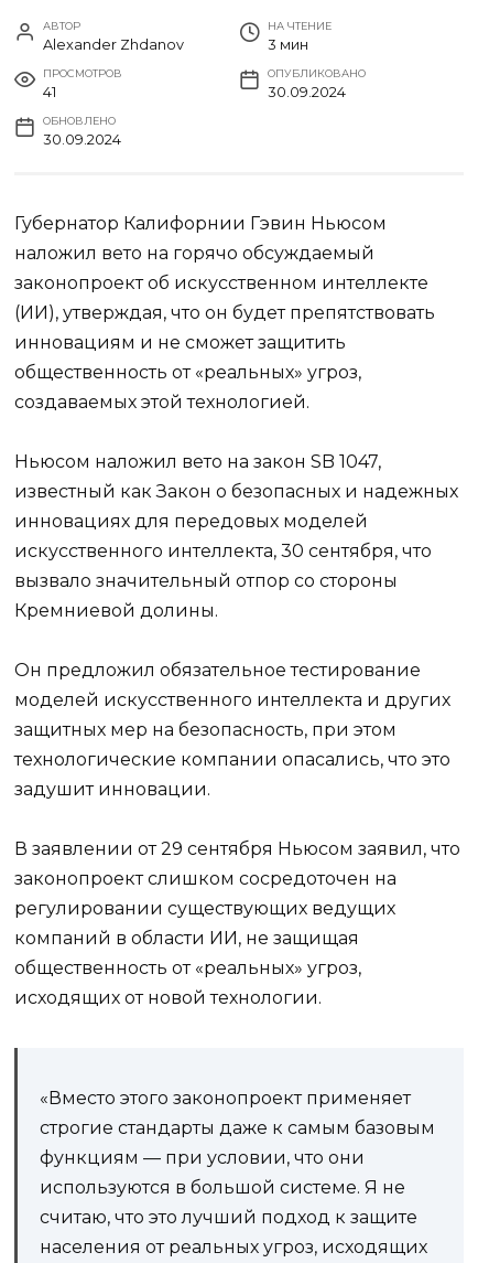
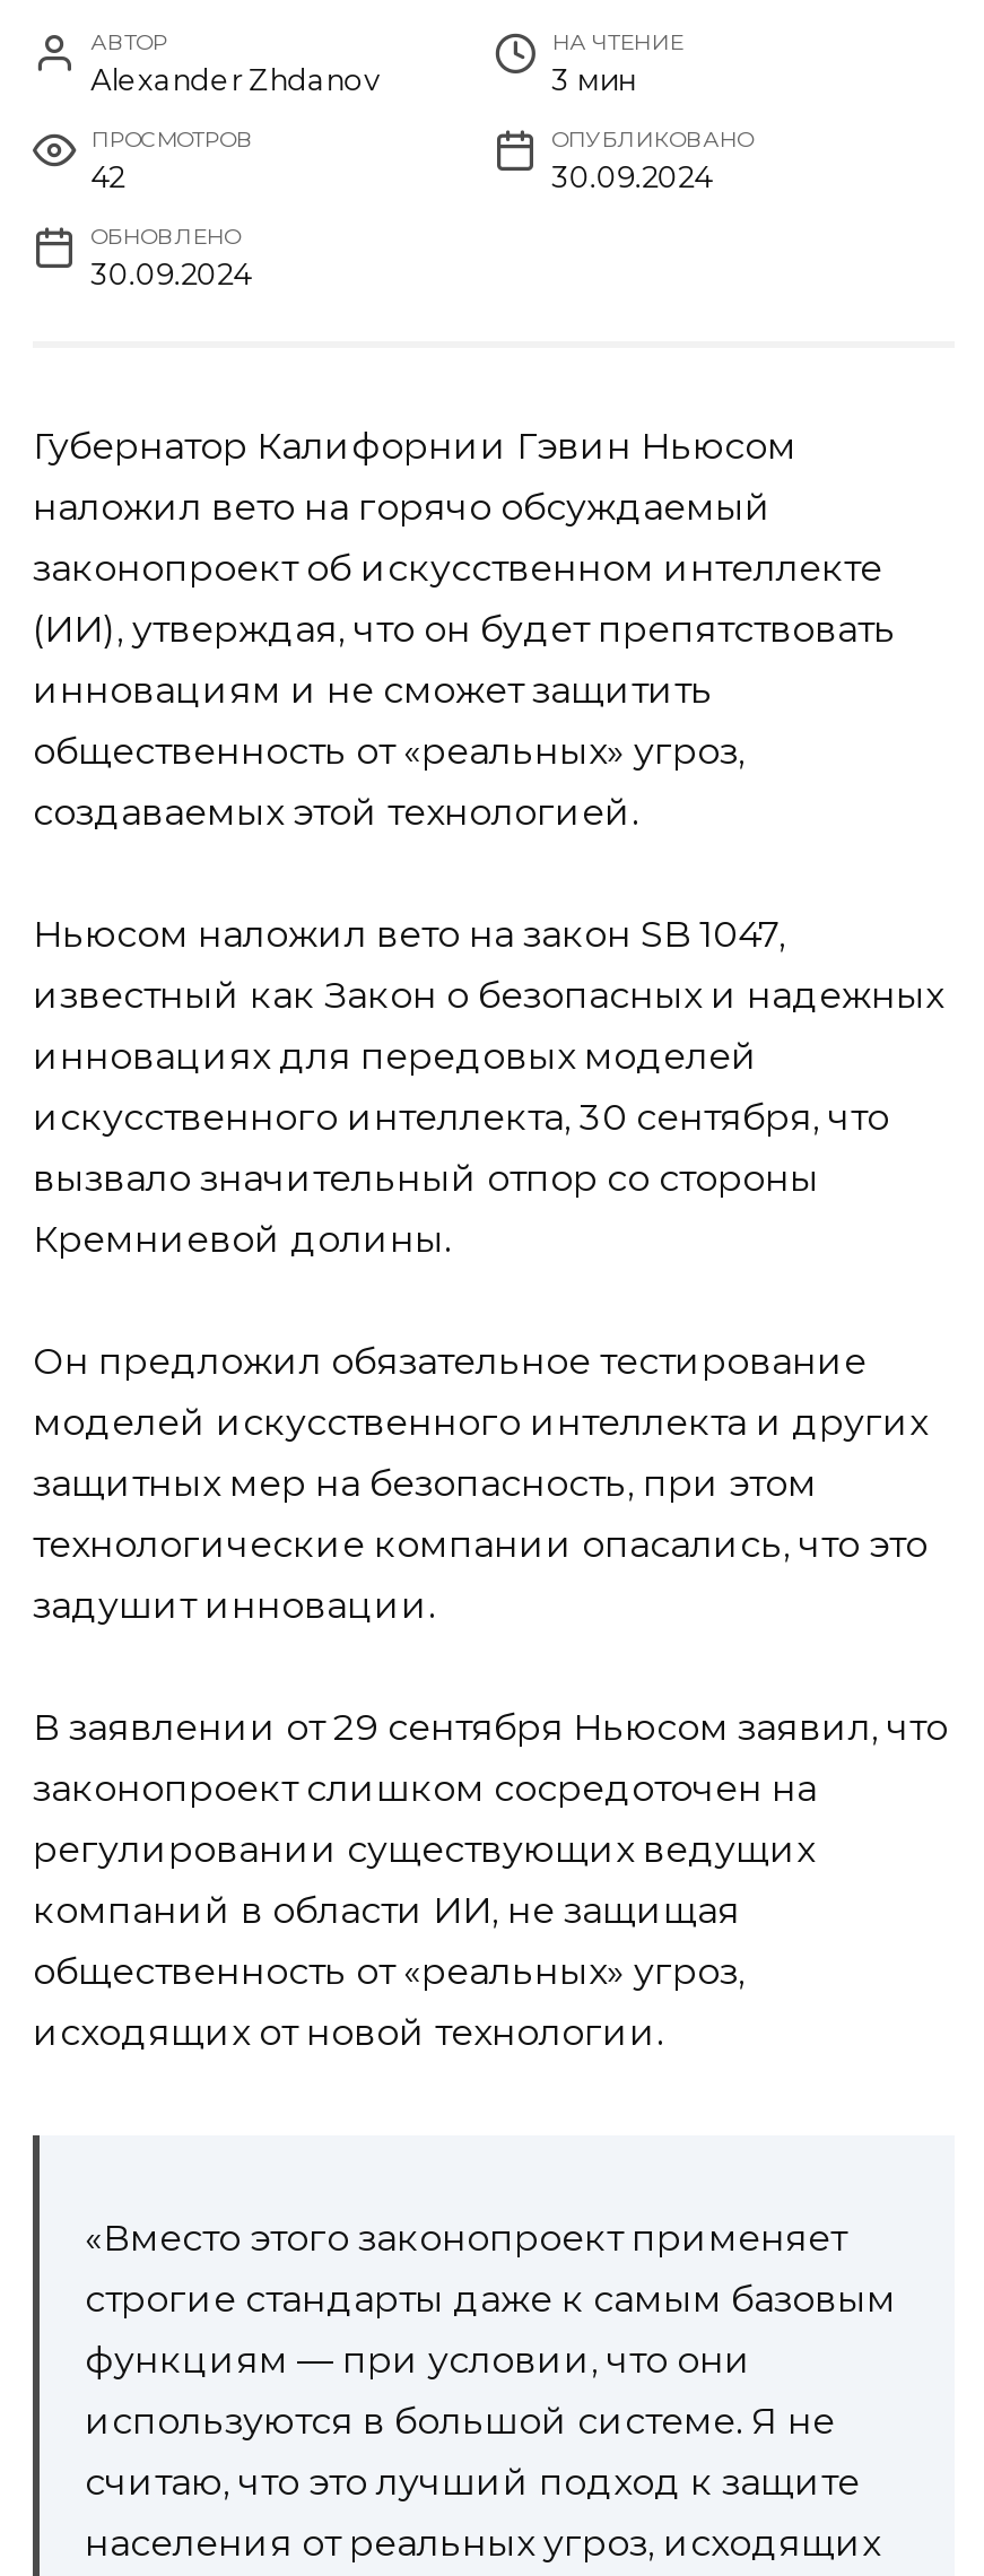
- 41
+ 42
